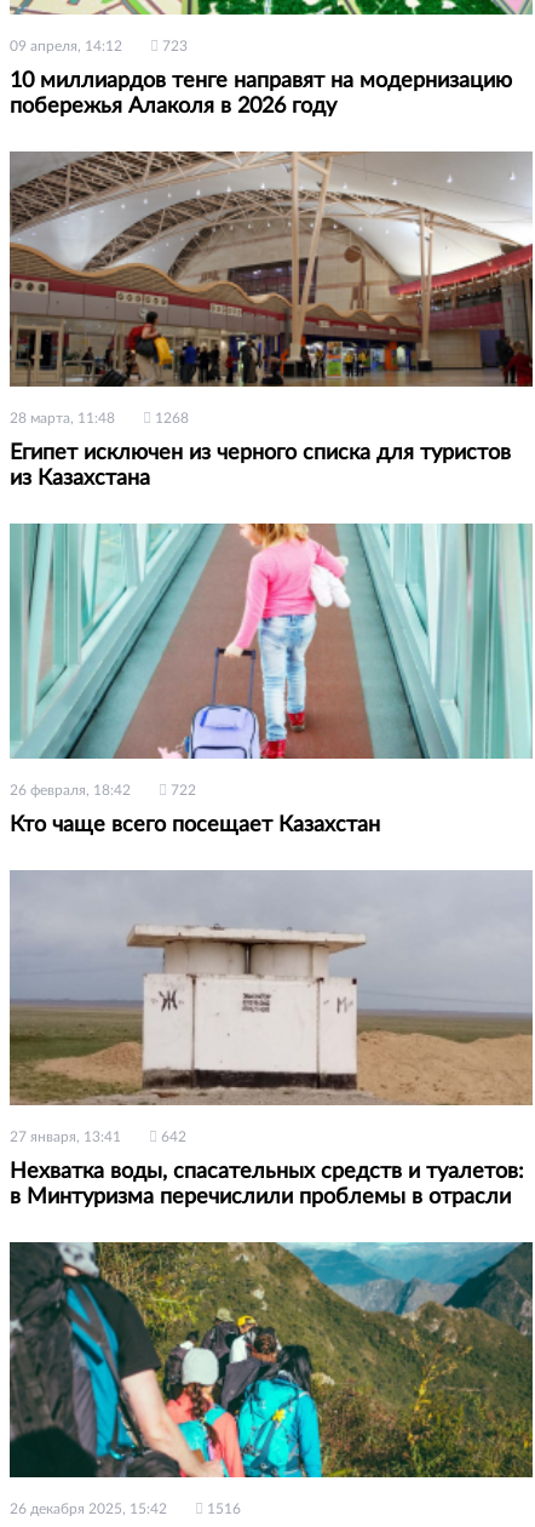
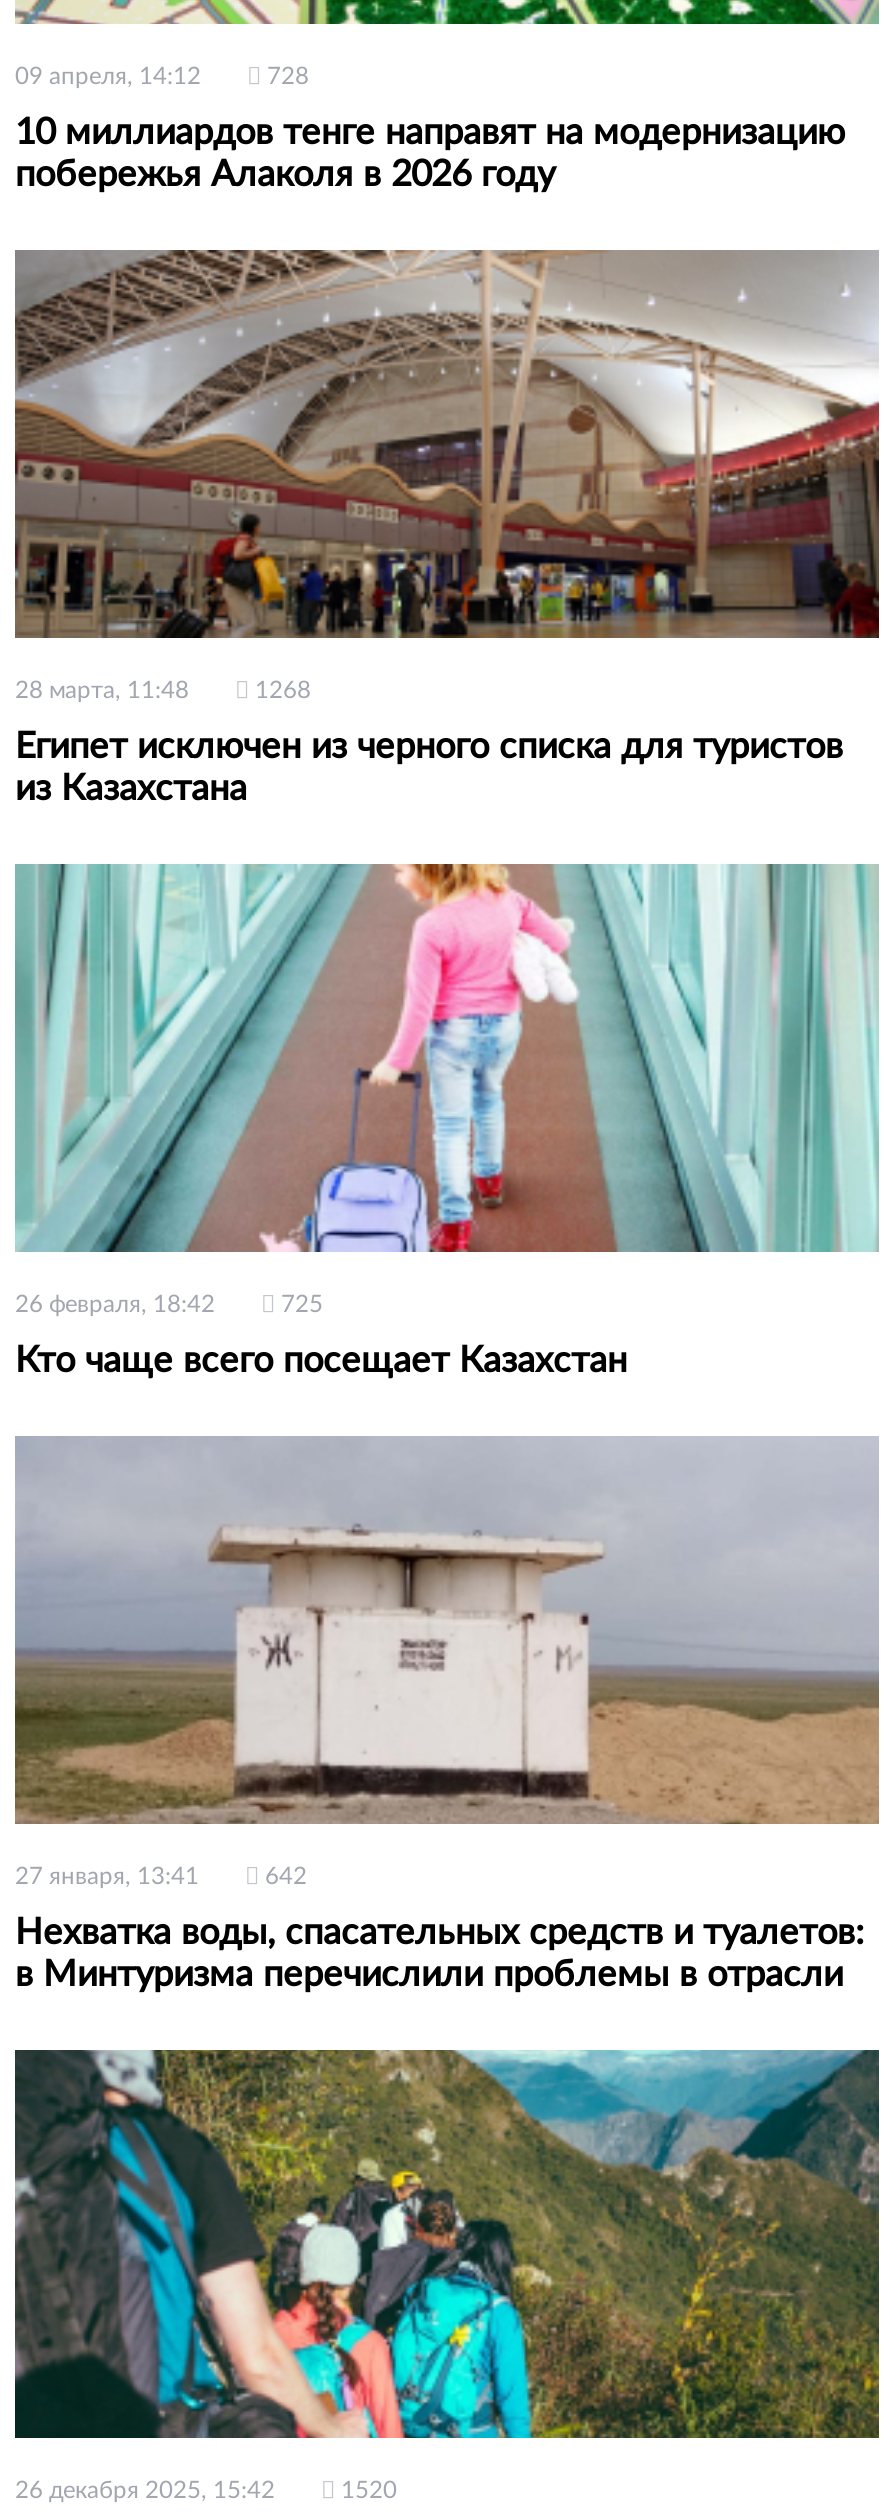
- 723
+ 728

- 722
+ 725

- 1516
+ 1520
